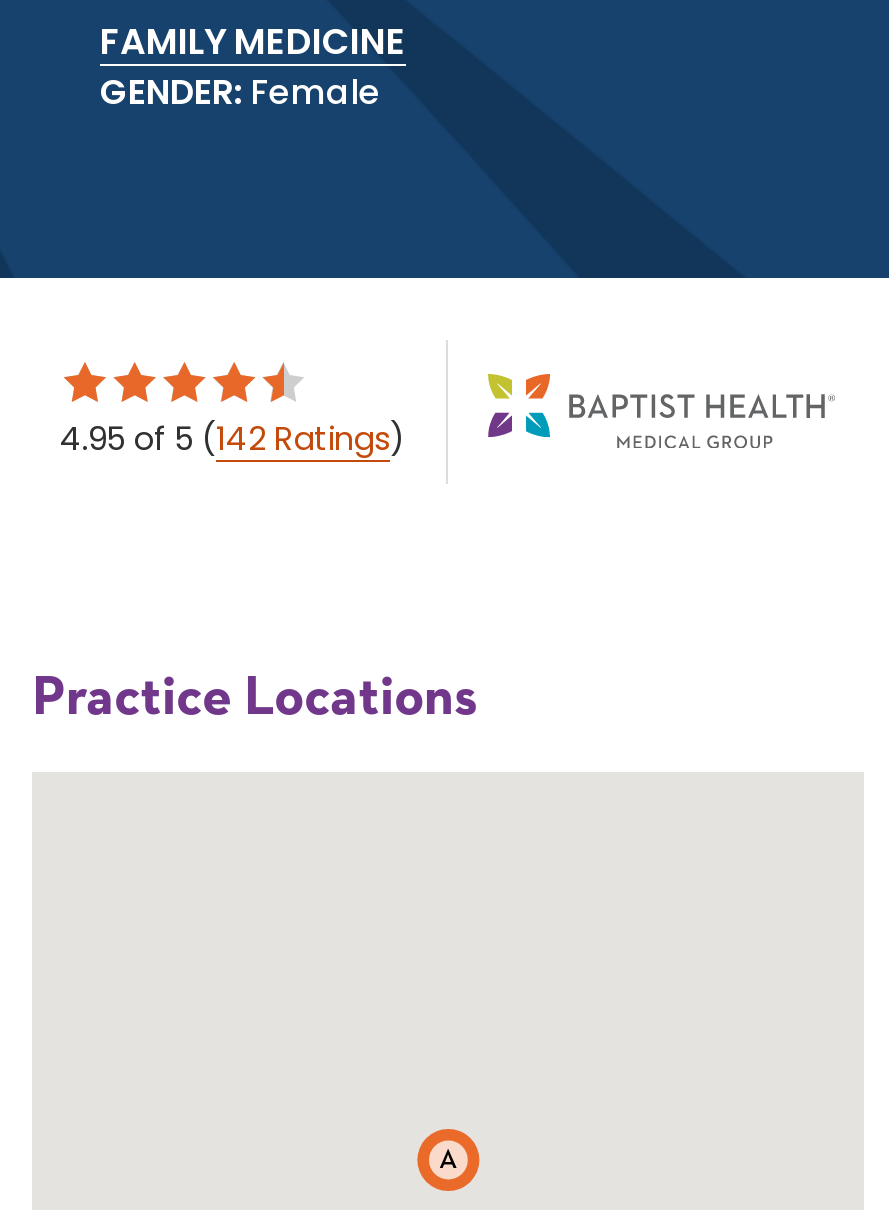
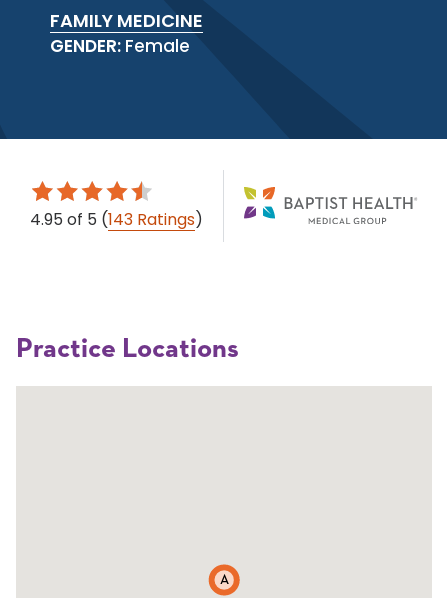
- 4.95 of 5 (142 Ratings)
+ 4.95 of 5 (143 Ratings)
